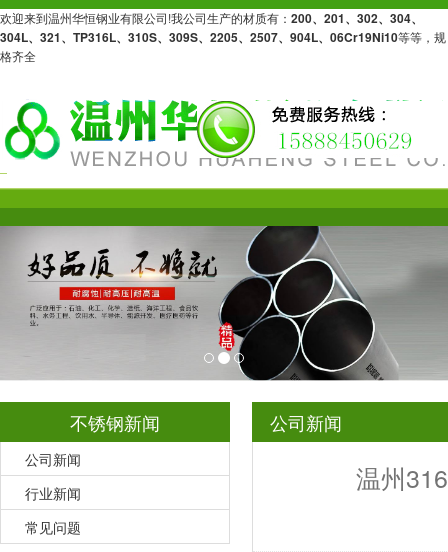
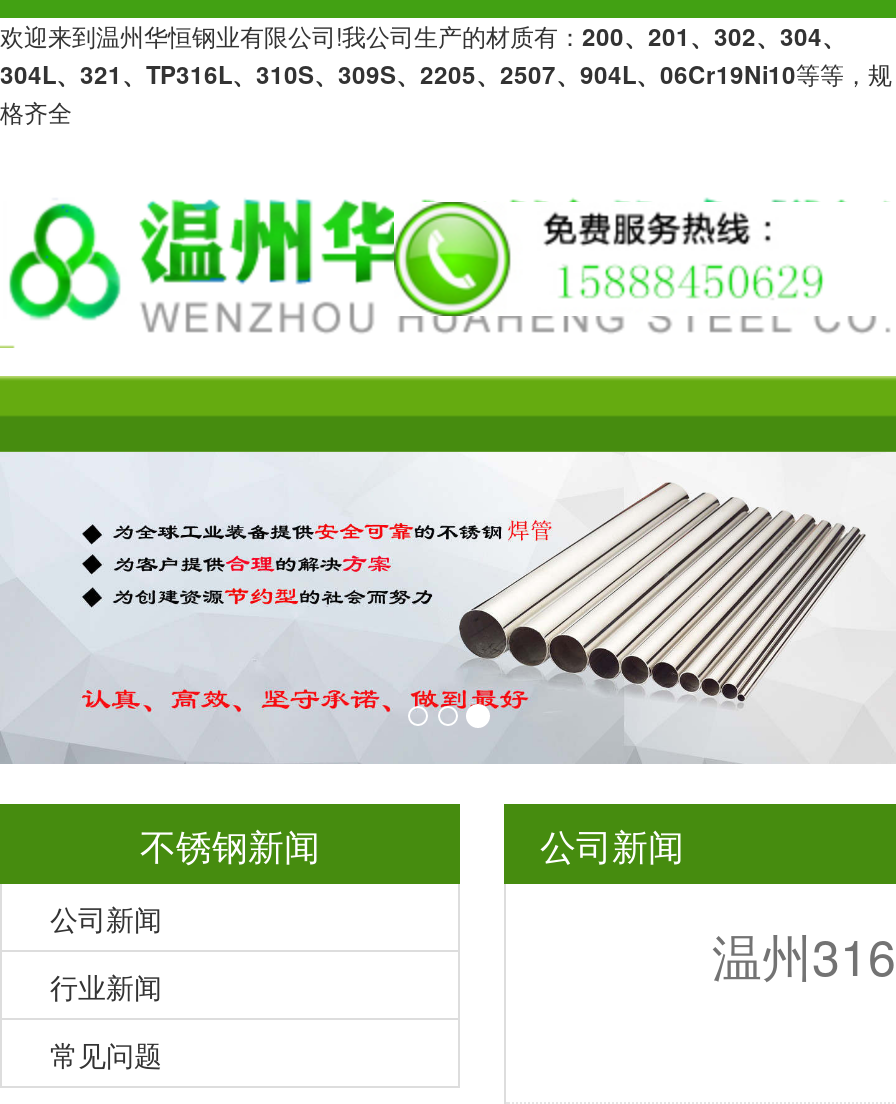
- [image]
+ [image]
